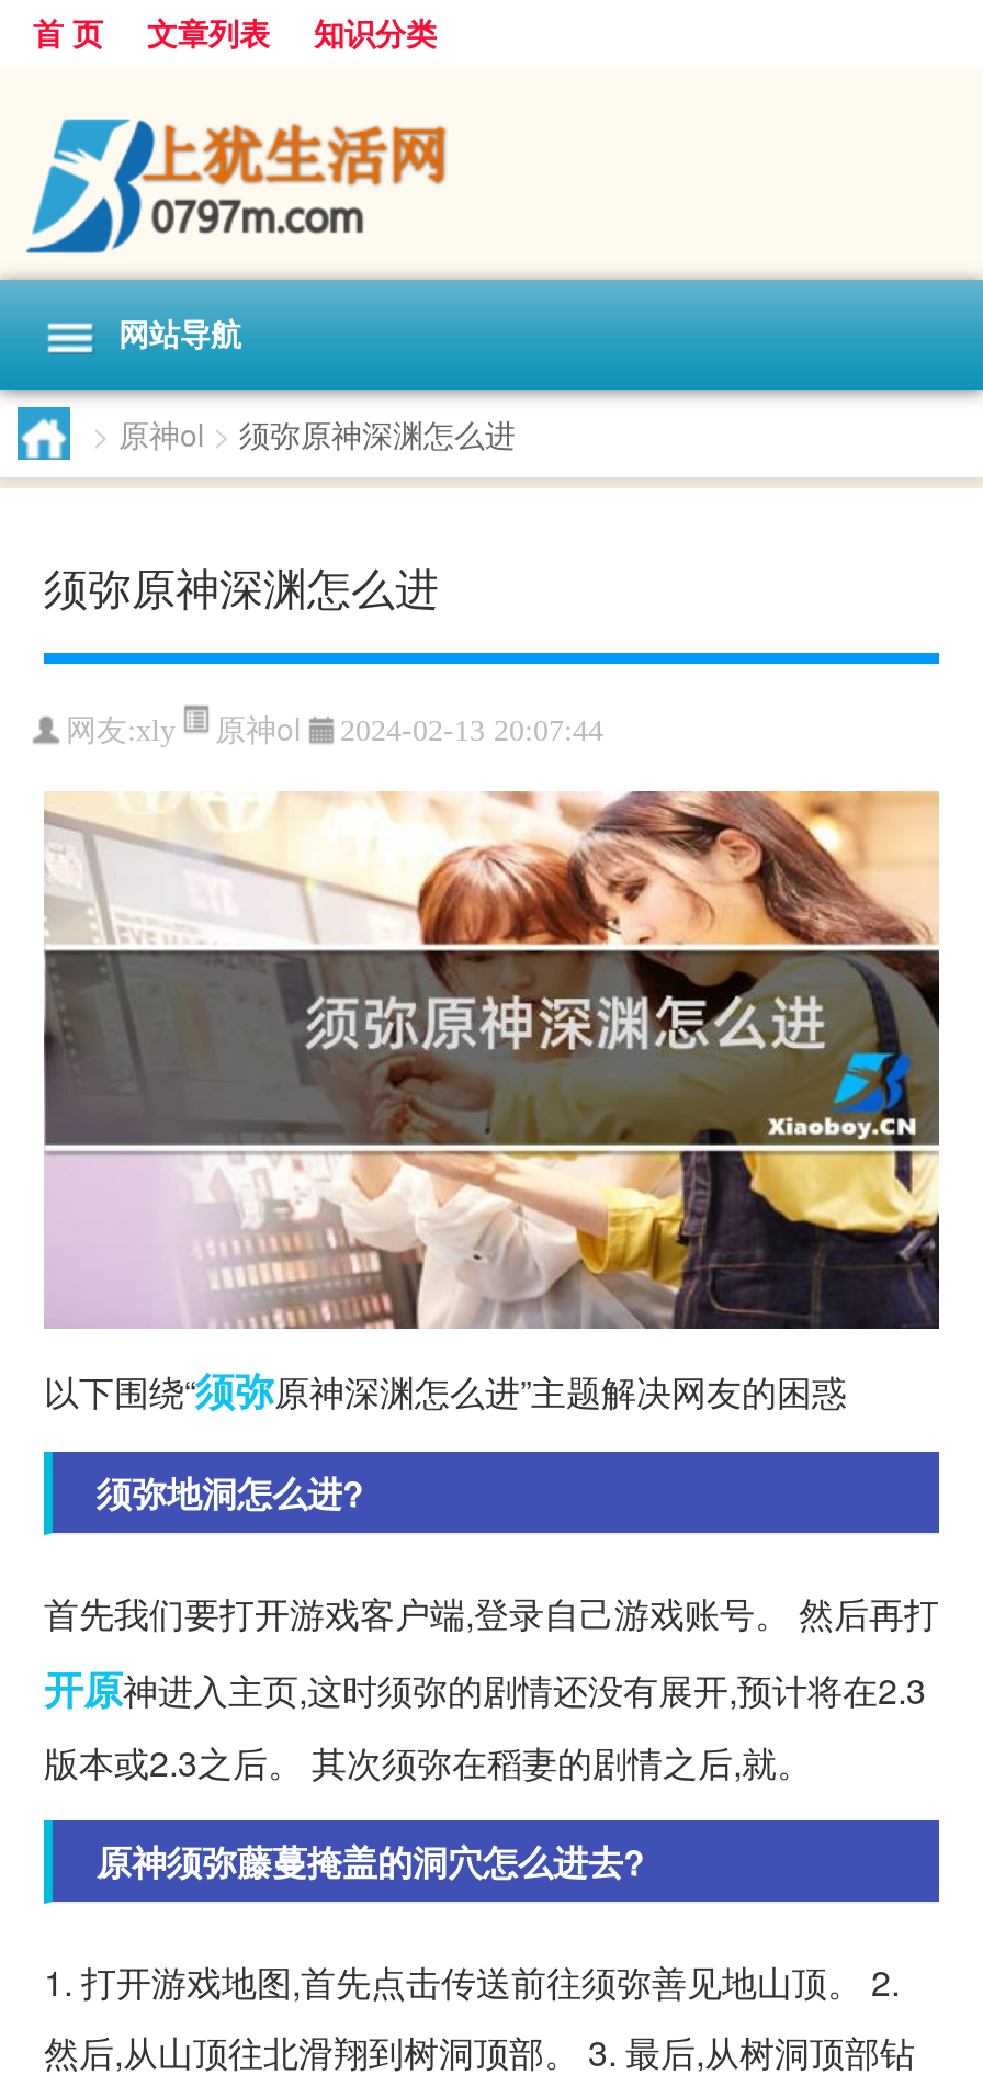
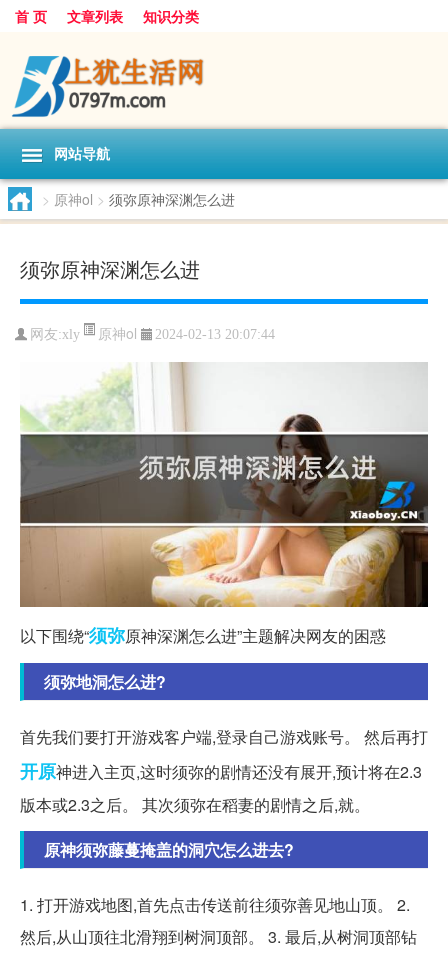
- [image]
+ [image]
